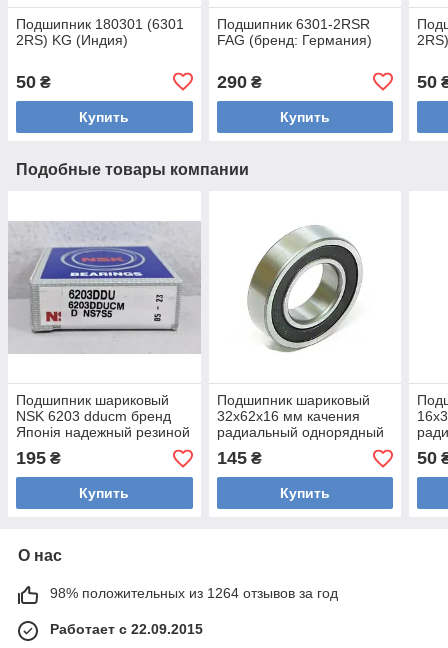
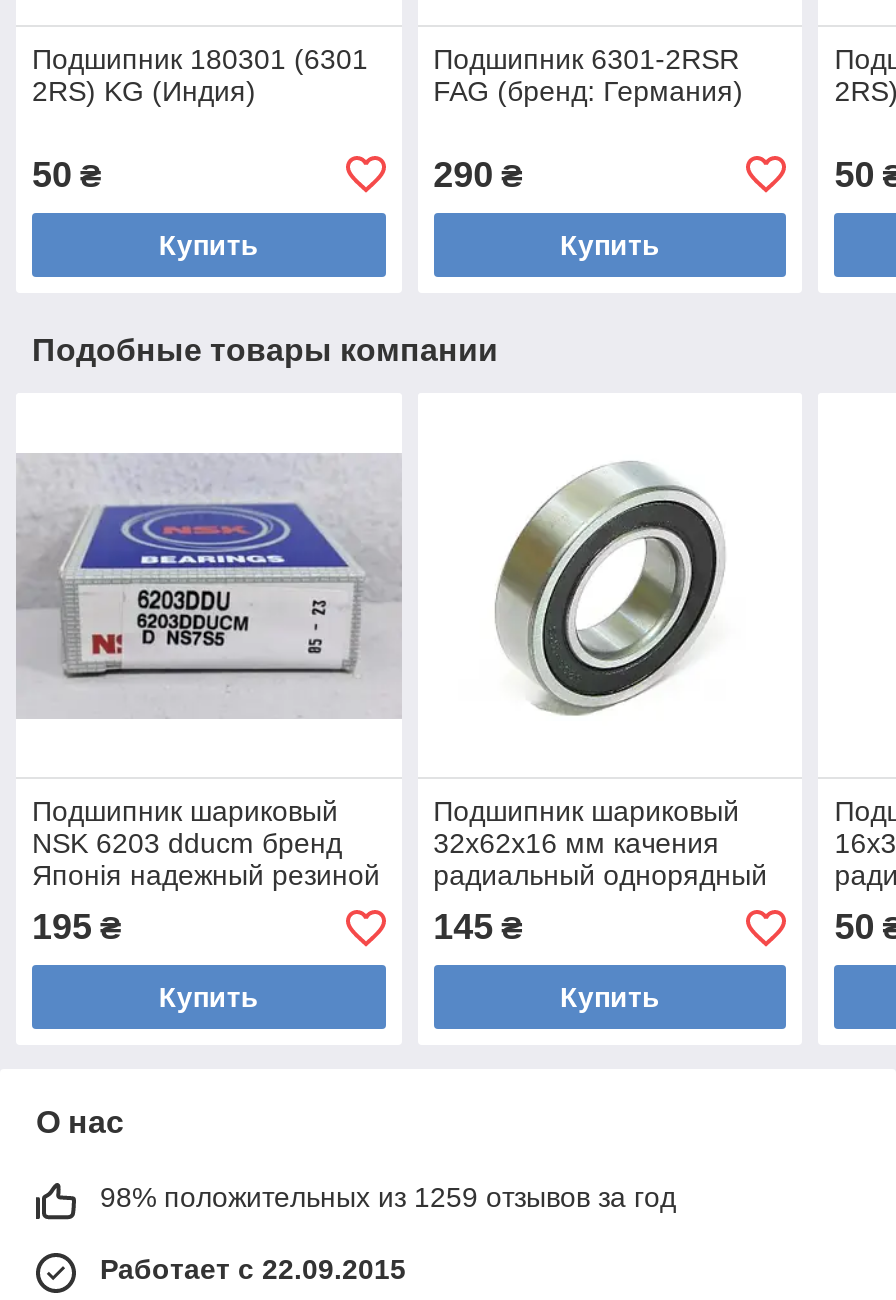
- 98% положительных из 1264 отзывов за год
+ 98% положительных из 1259 отзывов за год
